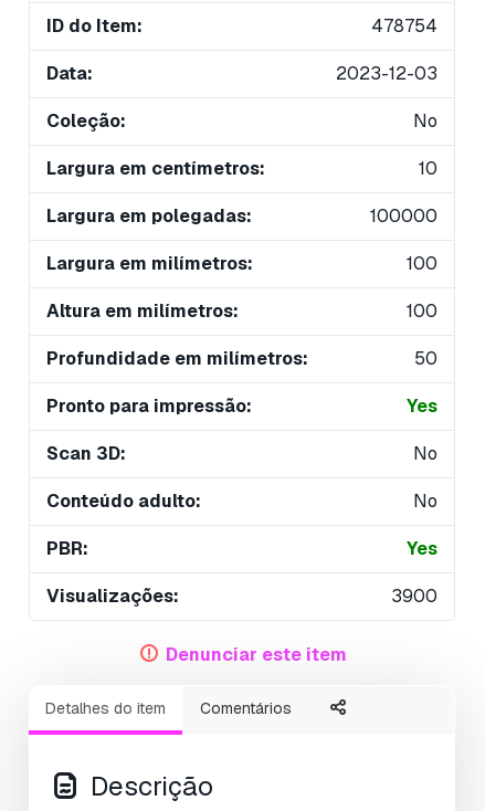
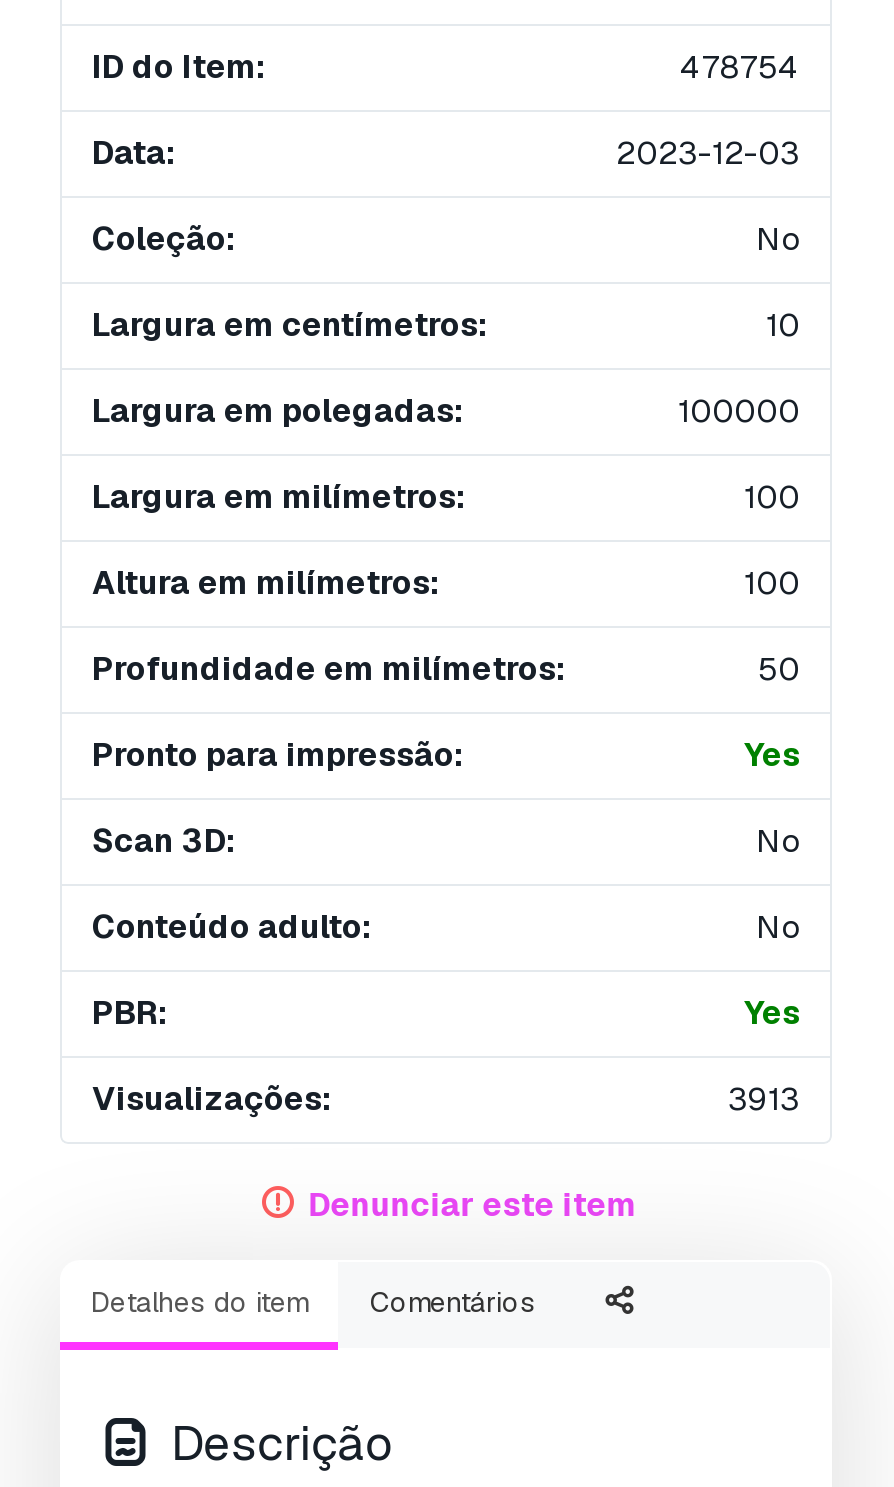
- 3900
+ 3913
